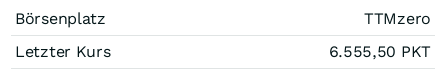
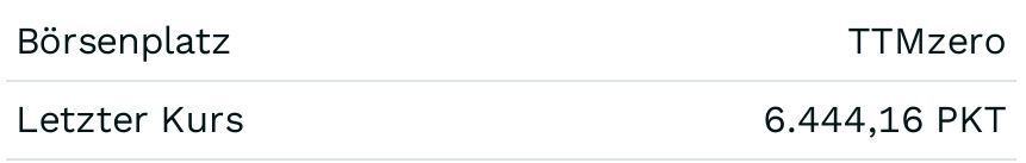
- 6.555,50 PKT
+ 6.444,16 PKT
